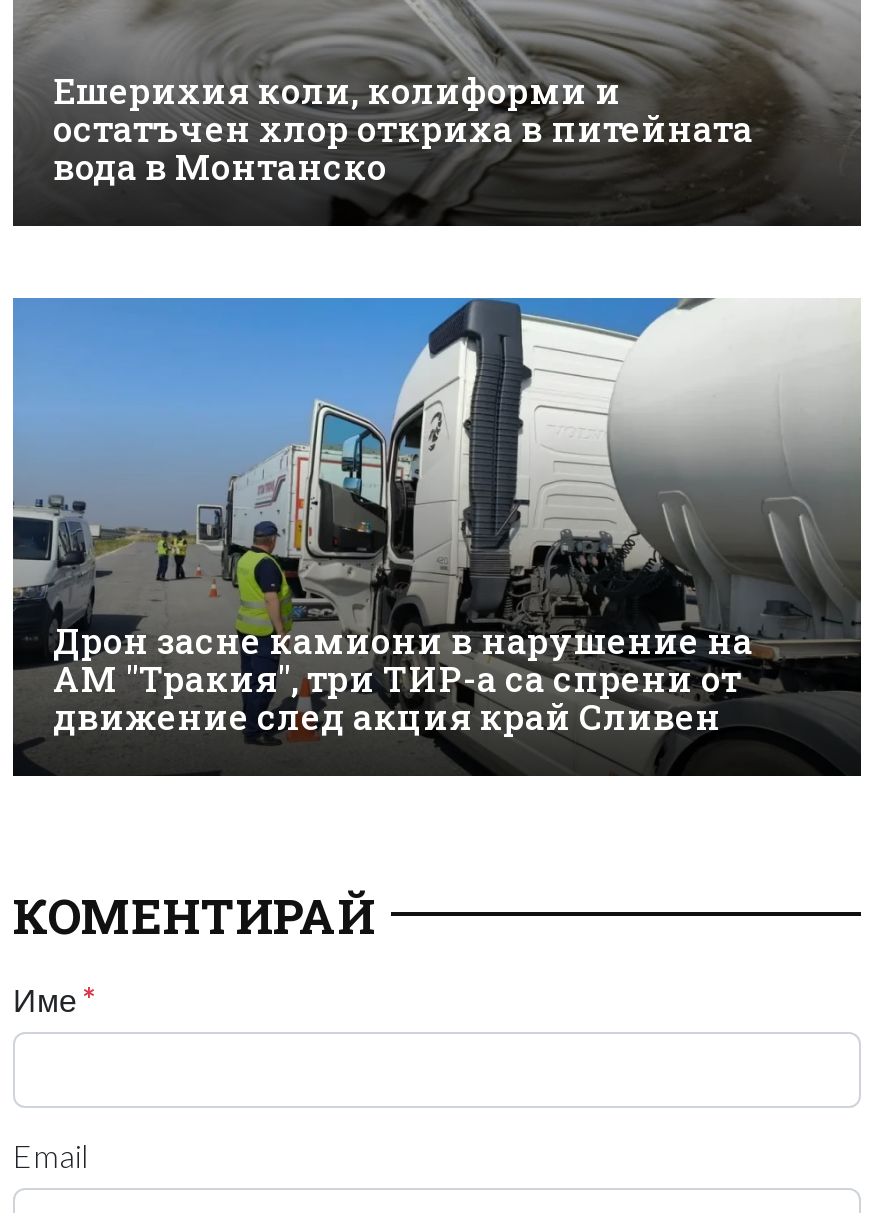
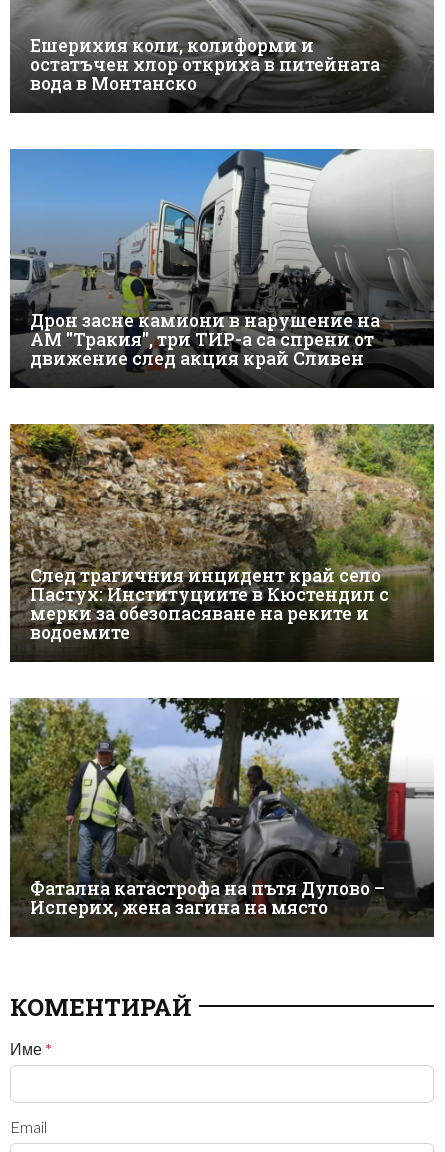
+ [image]
+ След трагичния инцидент край село
+ Пастух: Институциите в Кюстендил с
+ мерки за обезопасяване на реките и
+ водоемите

+ [image]
+ Фатална катастрофа на пътя Дулово –
+ Исперих, жена загина на място
